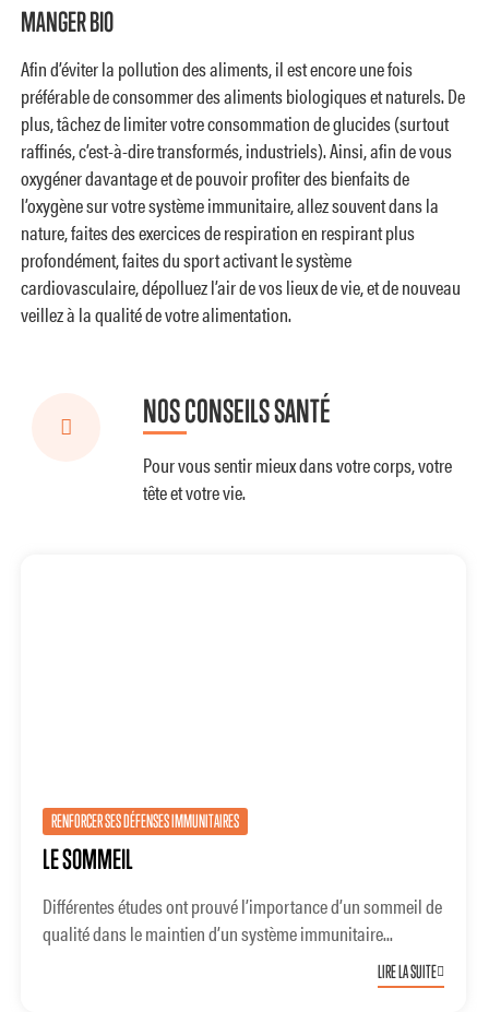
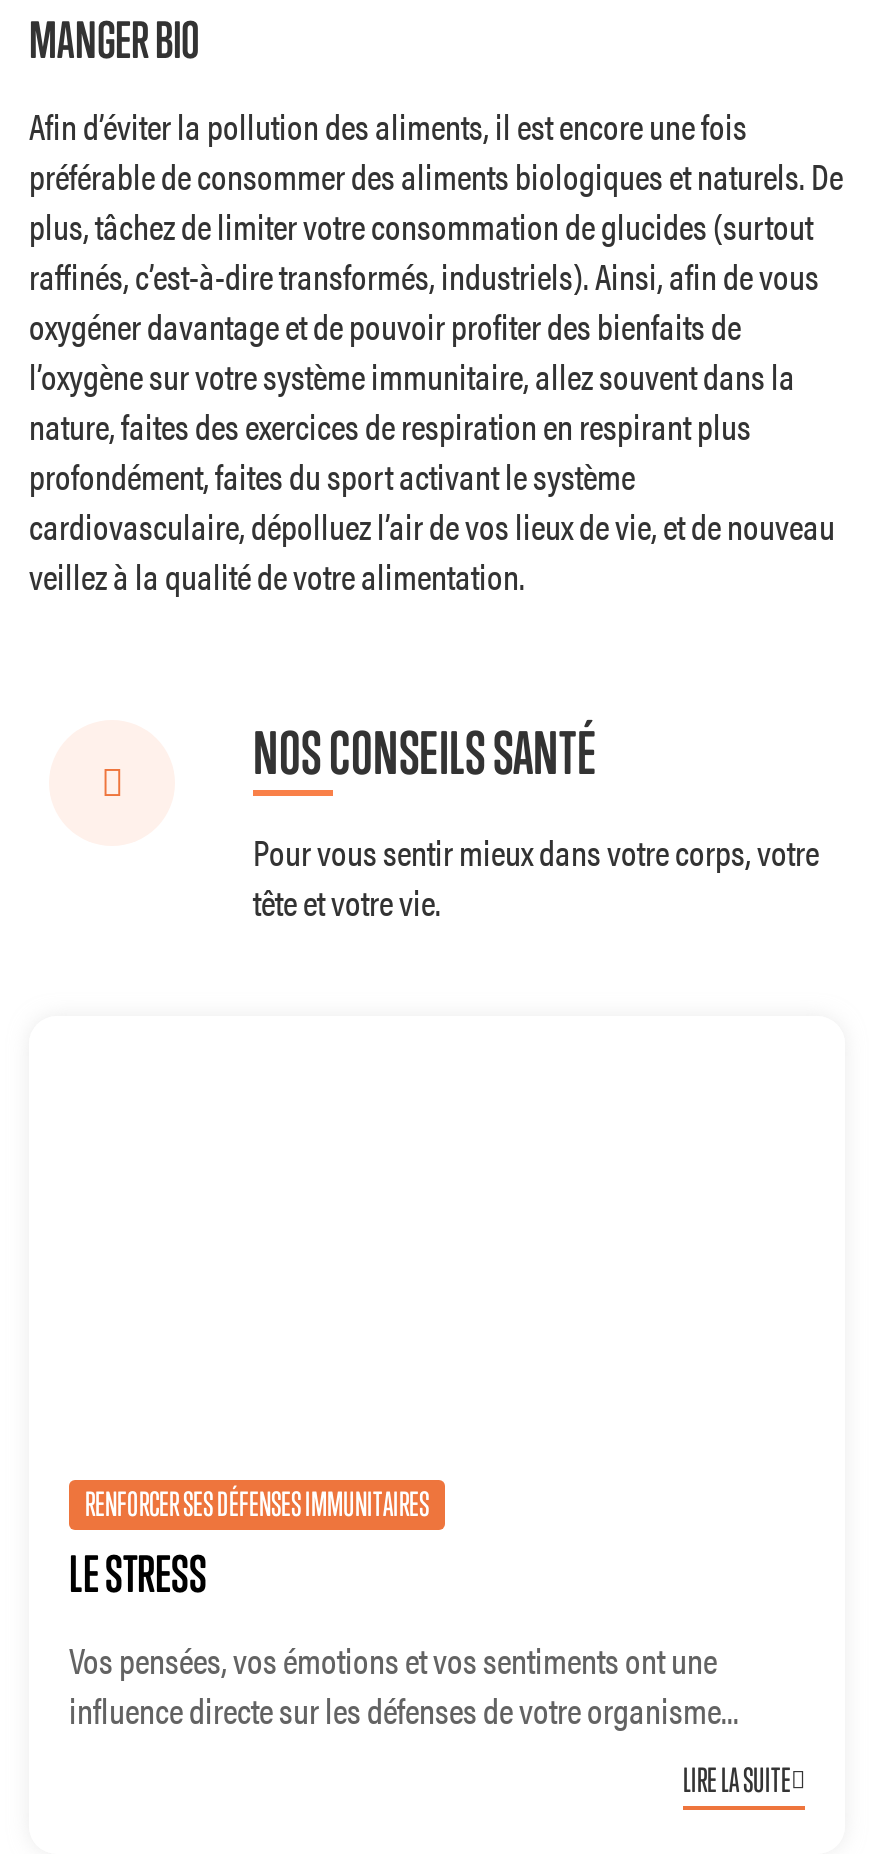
- LE SOMMEIL
+ LE STRESS

- Différentes études ont prouvé l’importance d’un sommeil de
- qualité dans le maintien d’un système immunitaire...
+ Vos pensées, vos émotions et vos sentiments ont une
+ influence directe sur les défenses de votre organisme...
